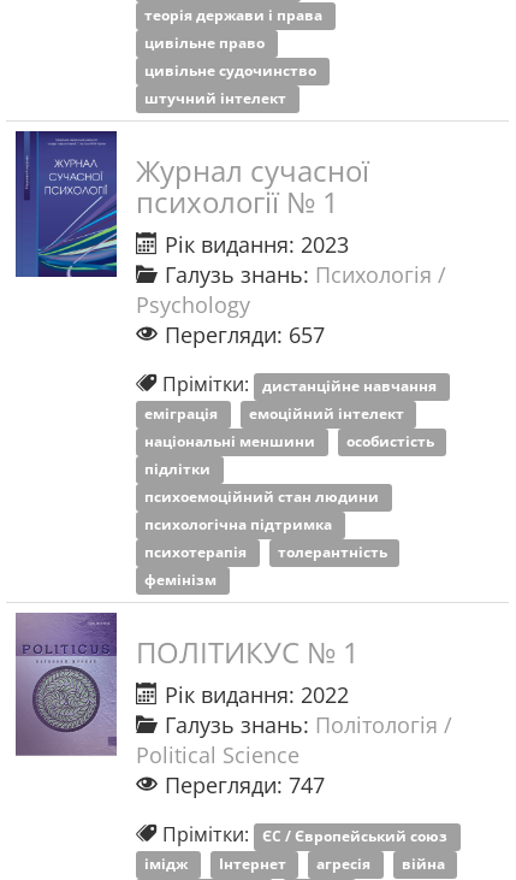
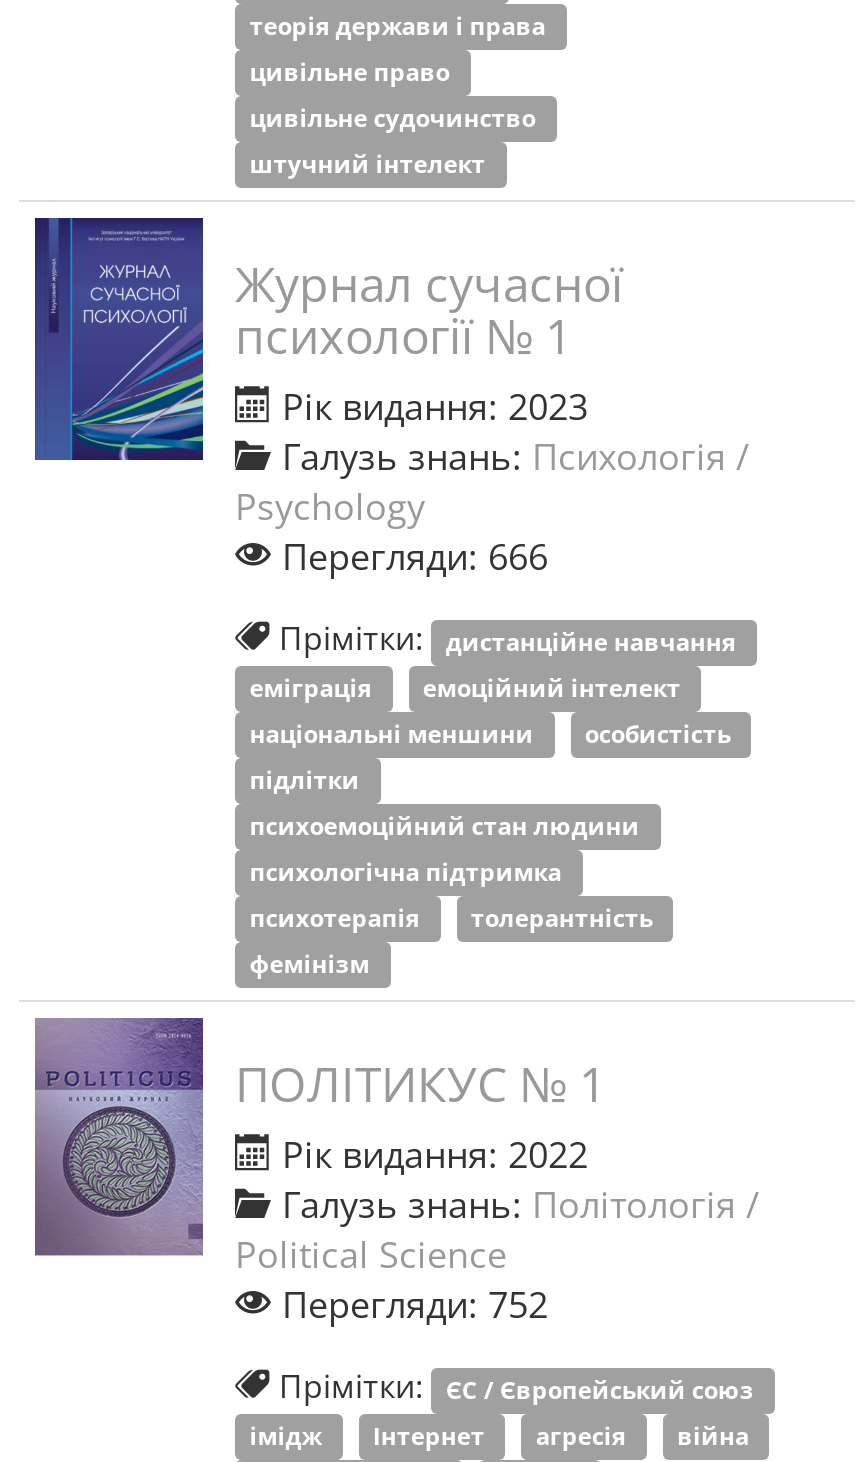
- Перегляди: 657
+ Перегляди: 666

- Перегляди: 747
+ Перегляди: 752
